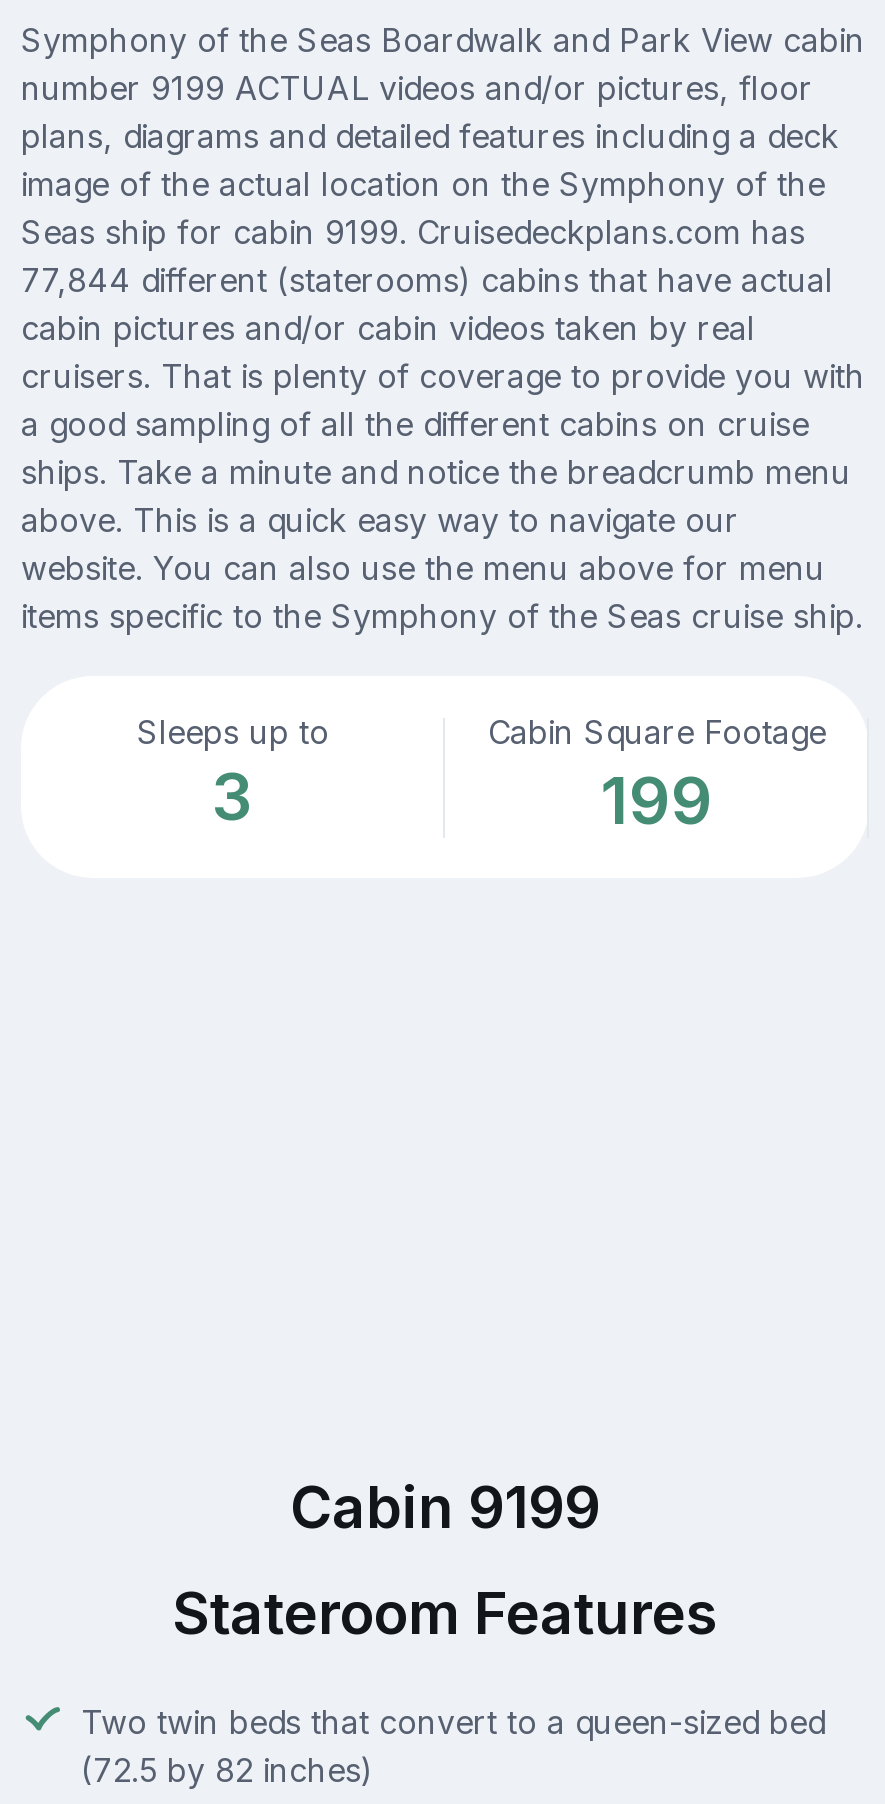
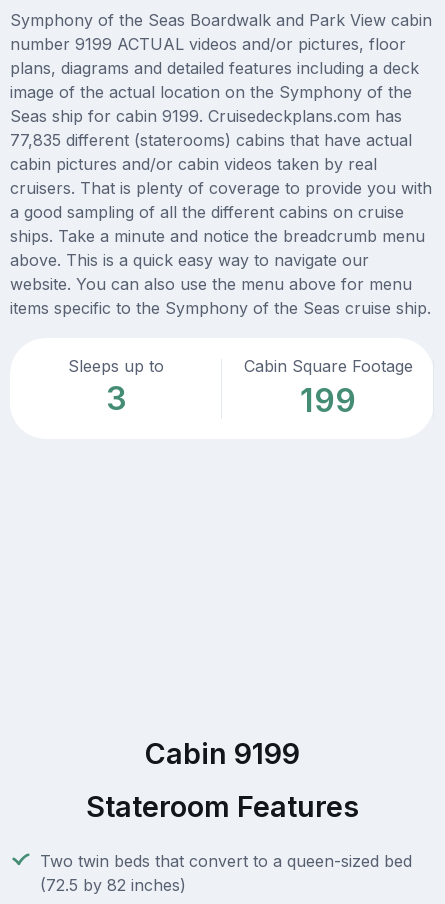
- 77,844 different (staterooms) cabins that have actual
+ 77,835 different (staterooms) cabins that have actual
